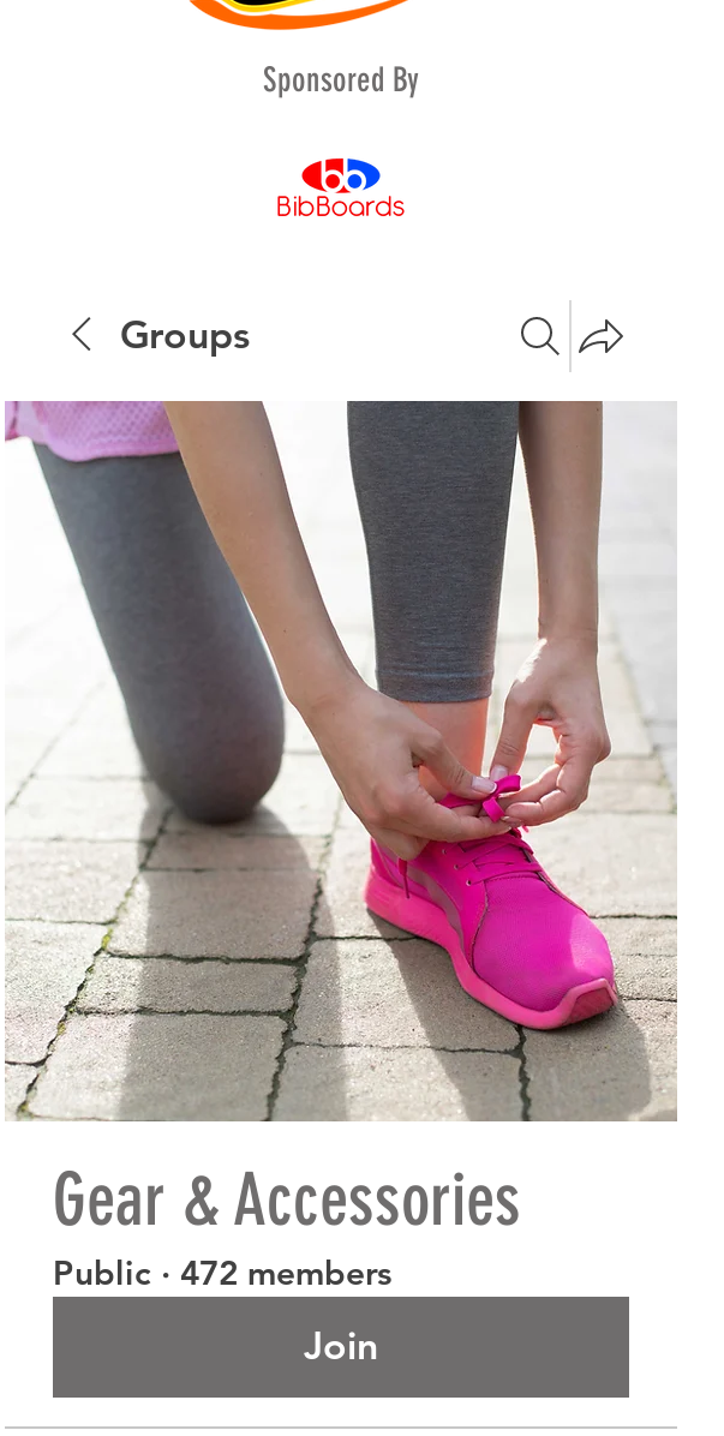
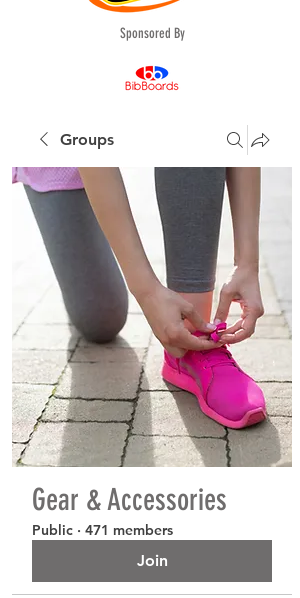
- Public · 472 members
+ Public · 471 members
